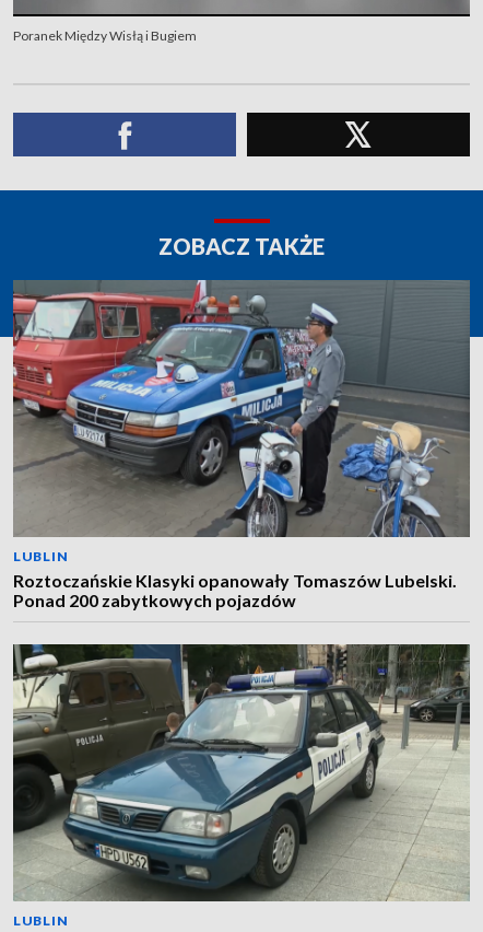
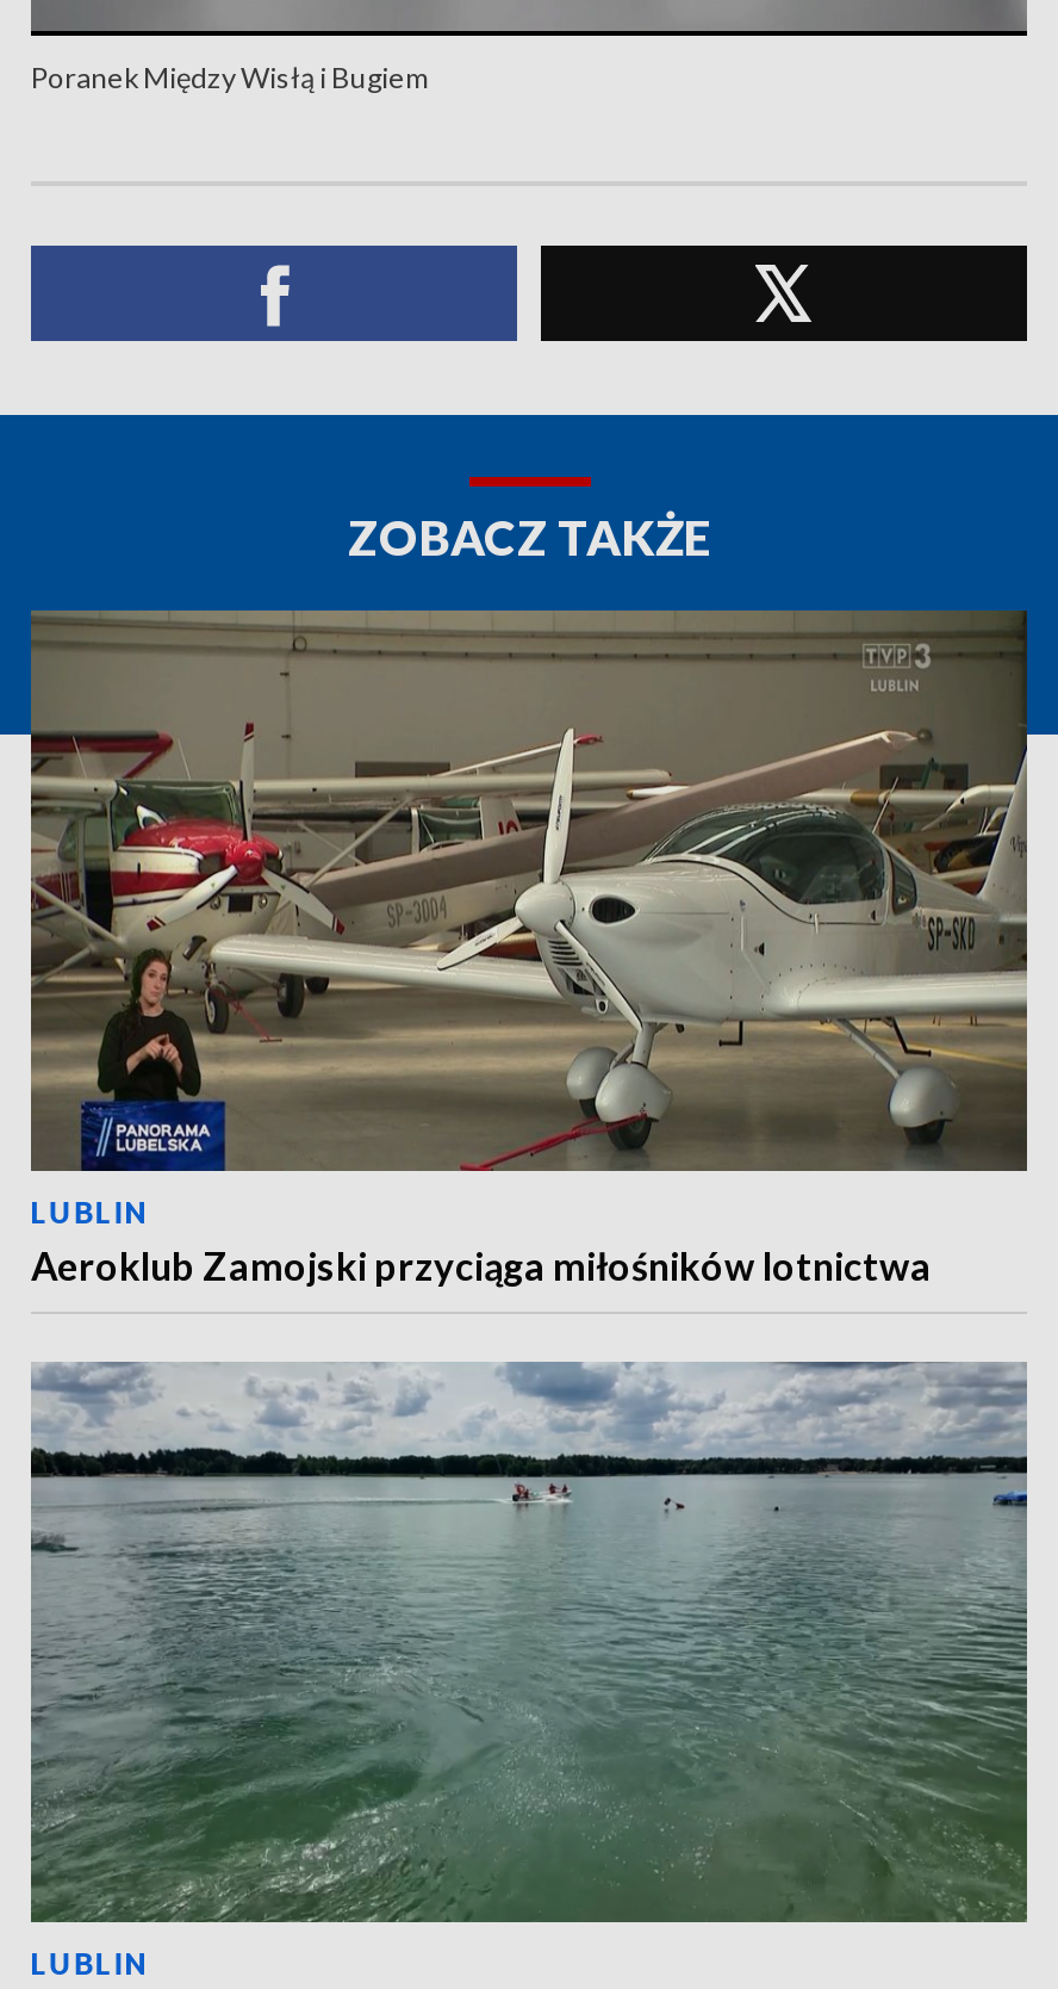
- [image]
- Roztoczańskie Klasyki opanowały Tomaszów Lubelski.
- Ponad 200 zabytkowych pojazdów
+ [image]
+ Aeroklub Zamojski przyciąga miłośników lotnictwa

- [image]
+ [image]
